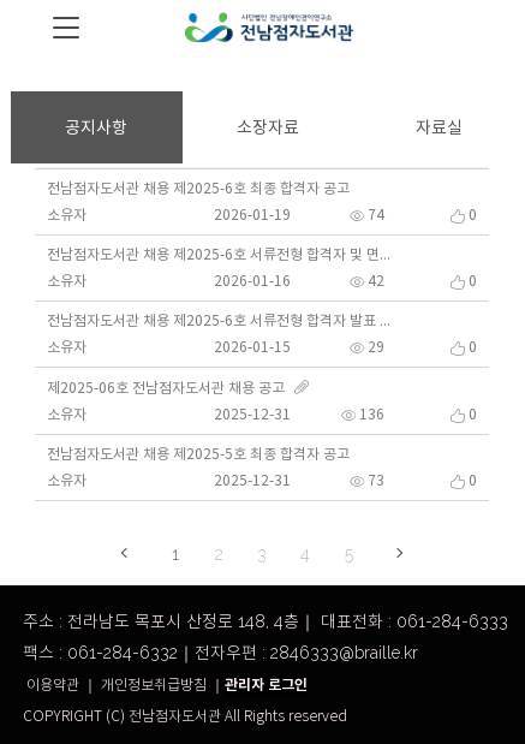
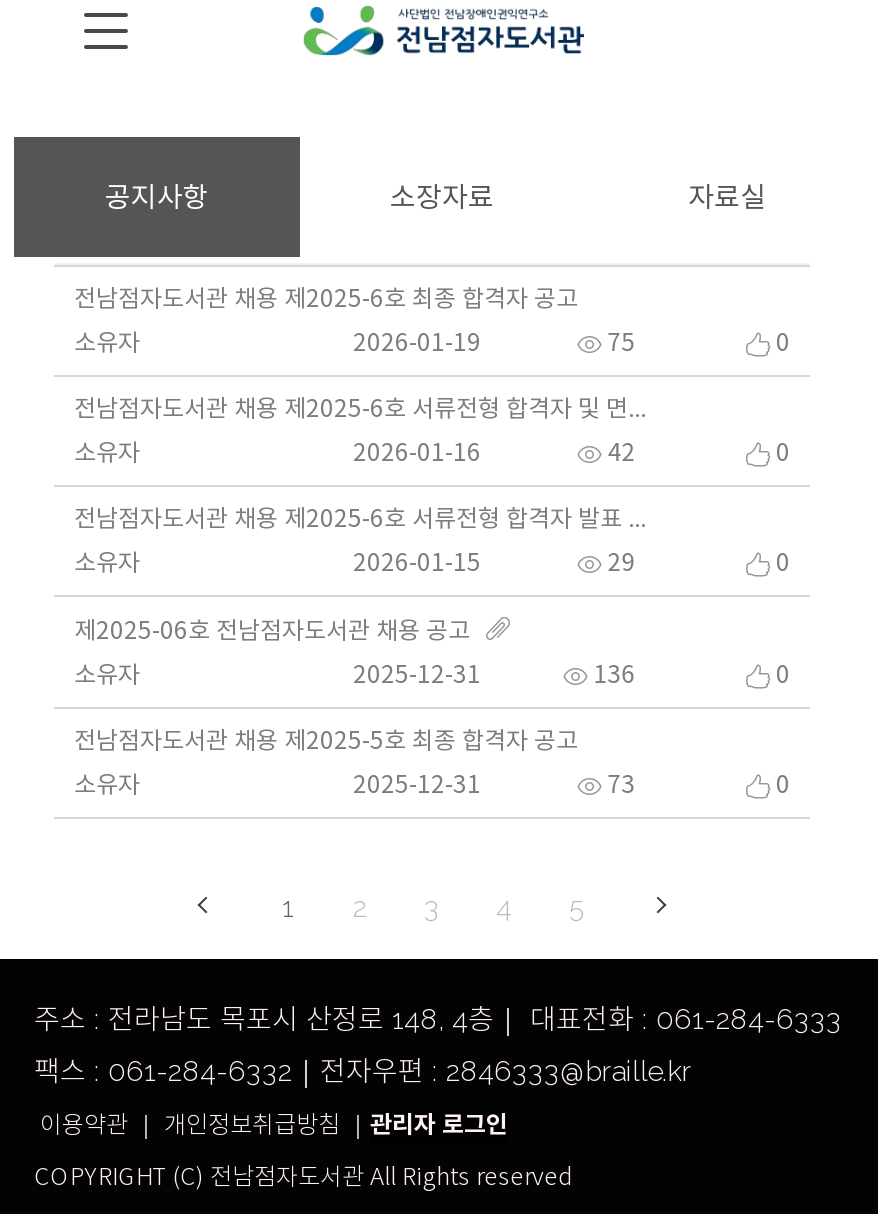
- 74
+ 75
